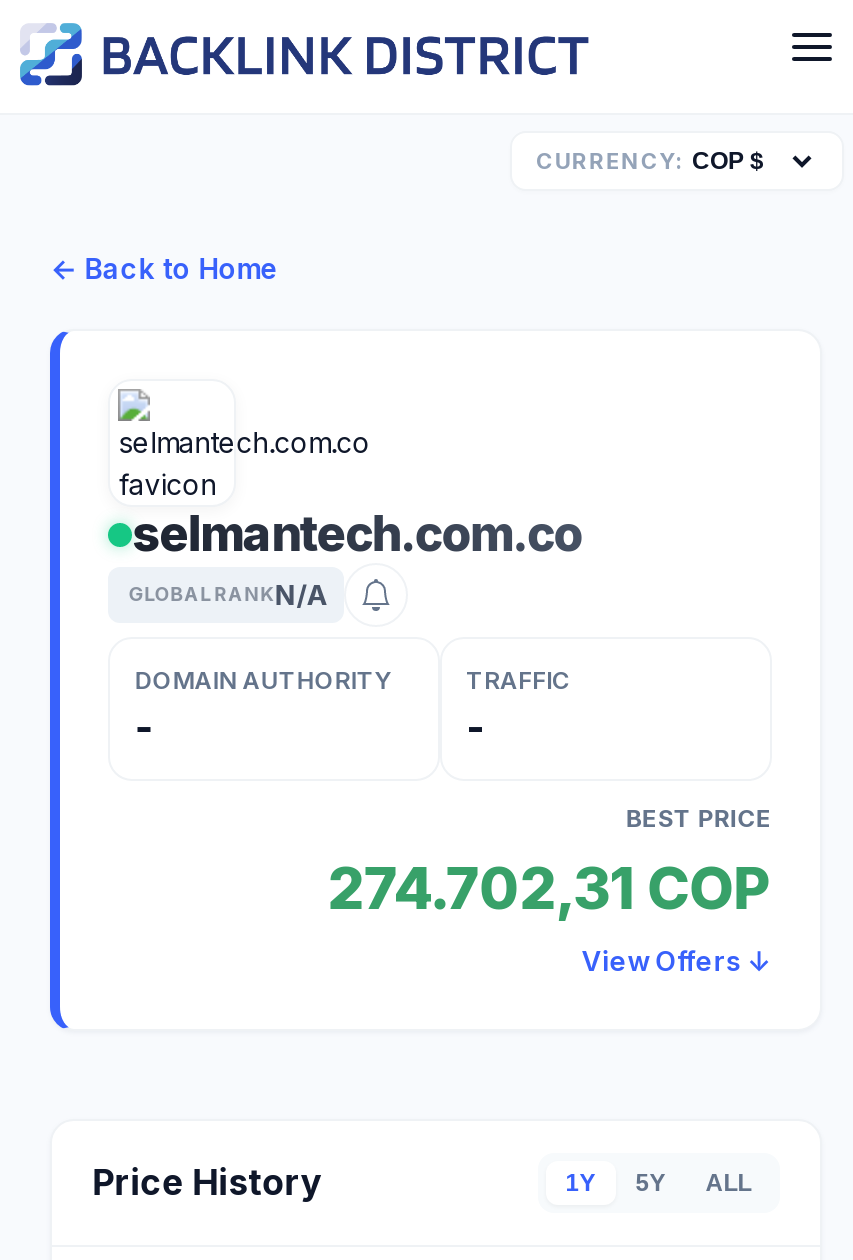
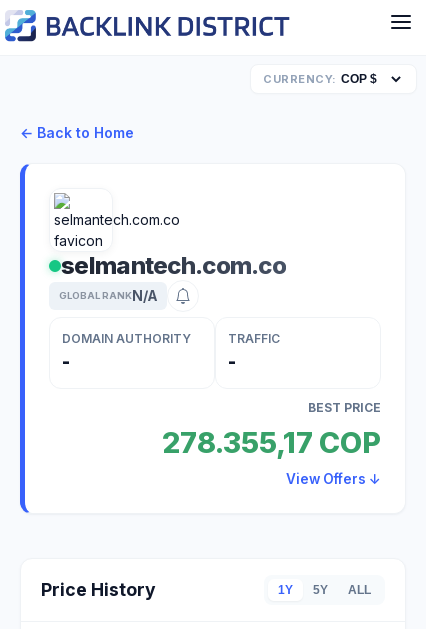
- 274.702,31 COP
+ 278.355,17 COP
